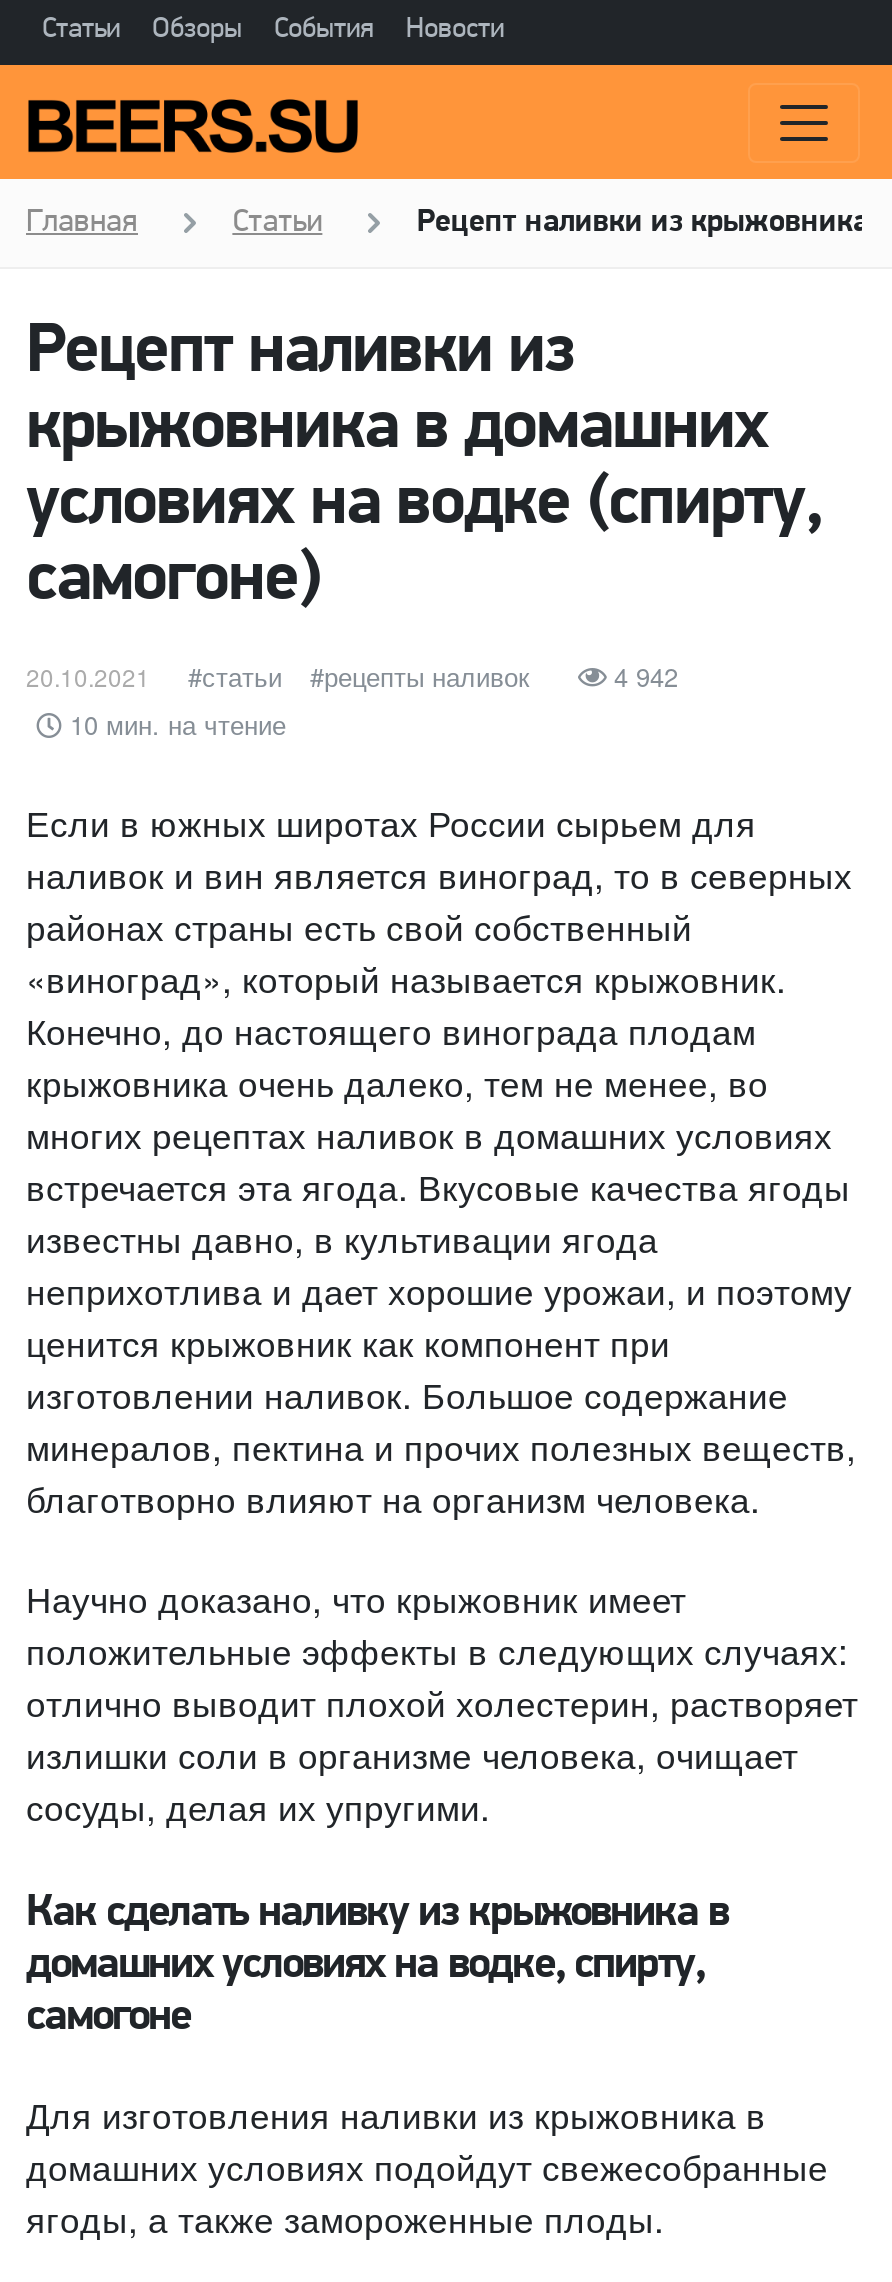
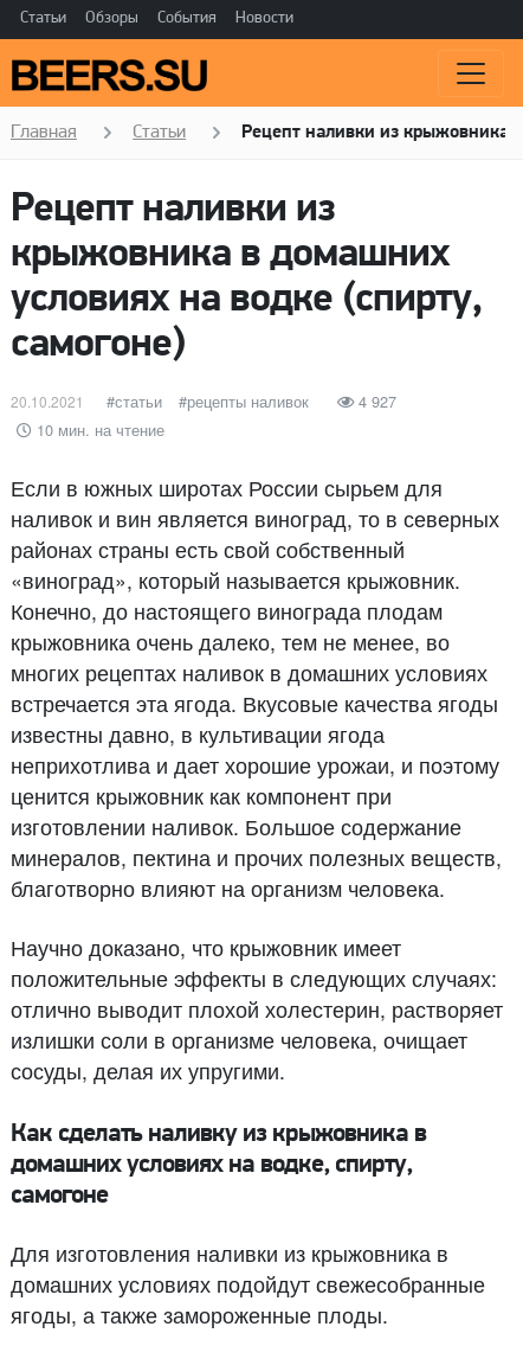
- 4 942
+ 4 927
